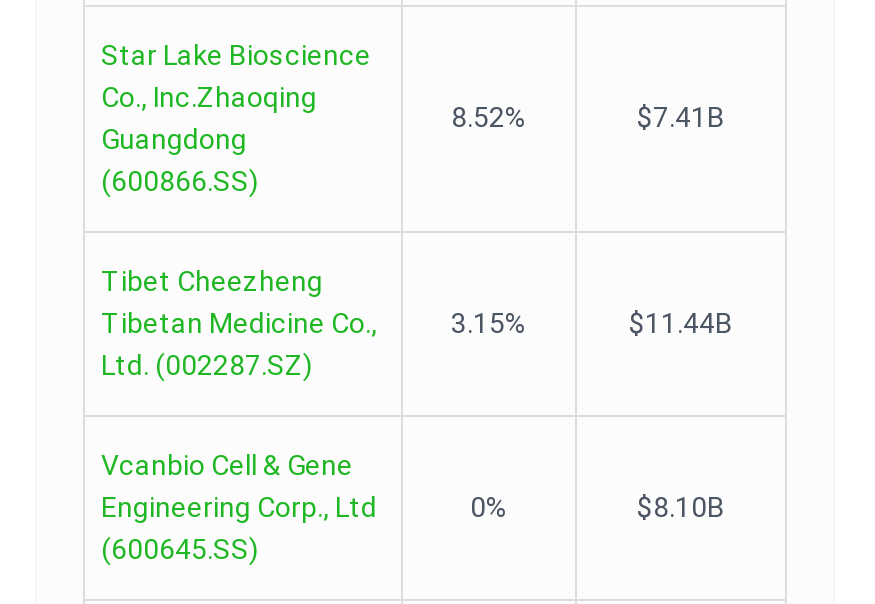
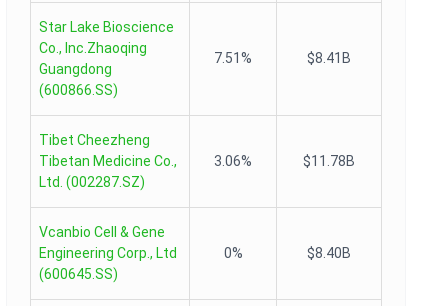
- 8.52%
- $7.41B
+ 7.51%
+ $8.41B

- 3.15%
- $11.44B
+ 3.06%
+ $11.78B

- $8.10B
+ $8.40B
